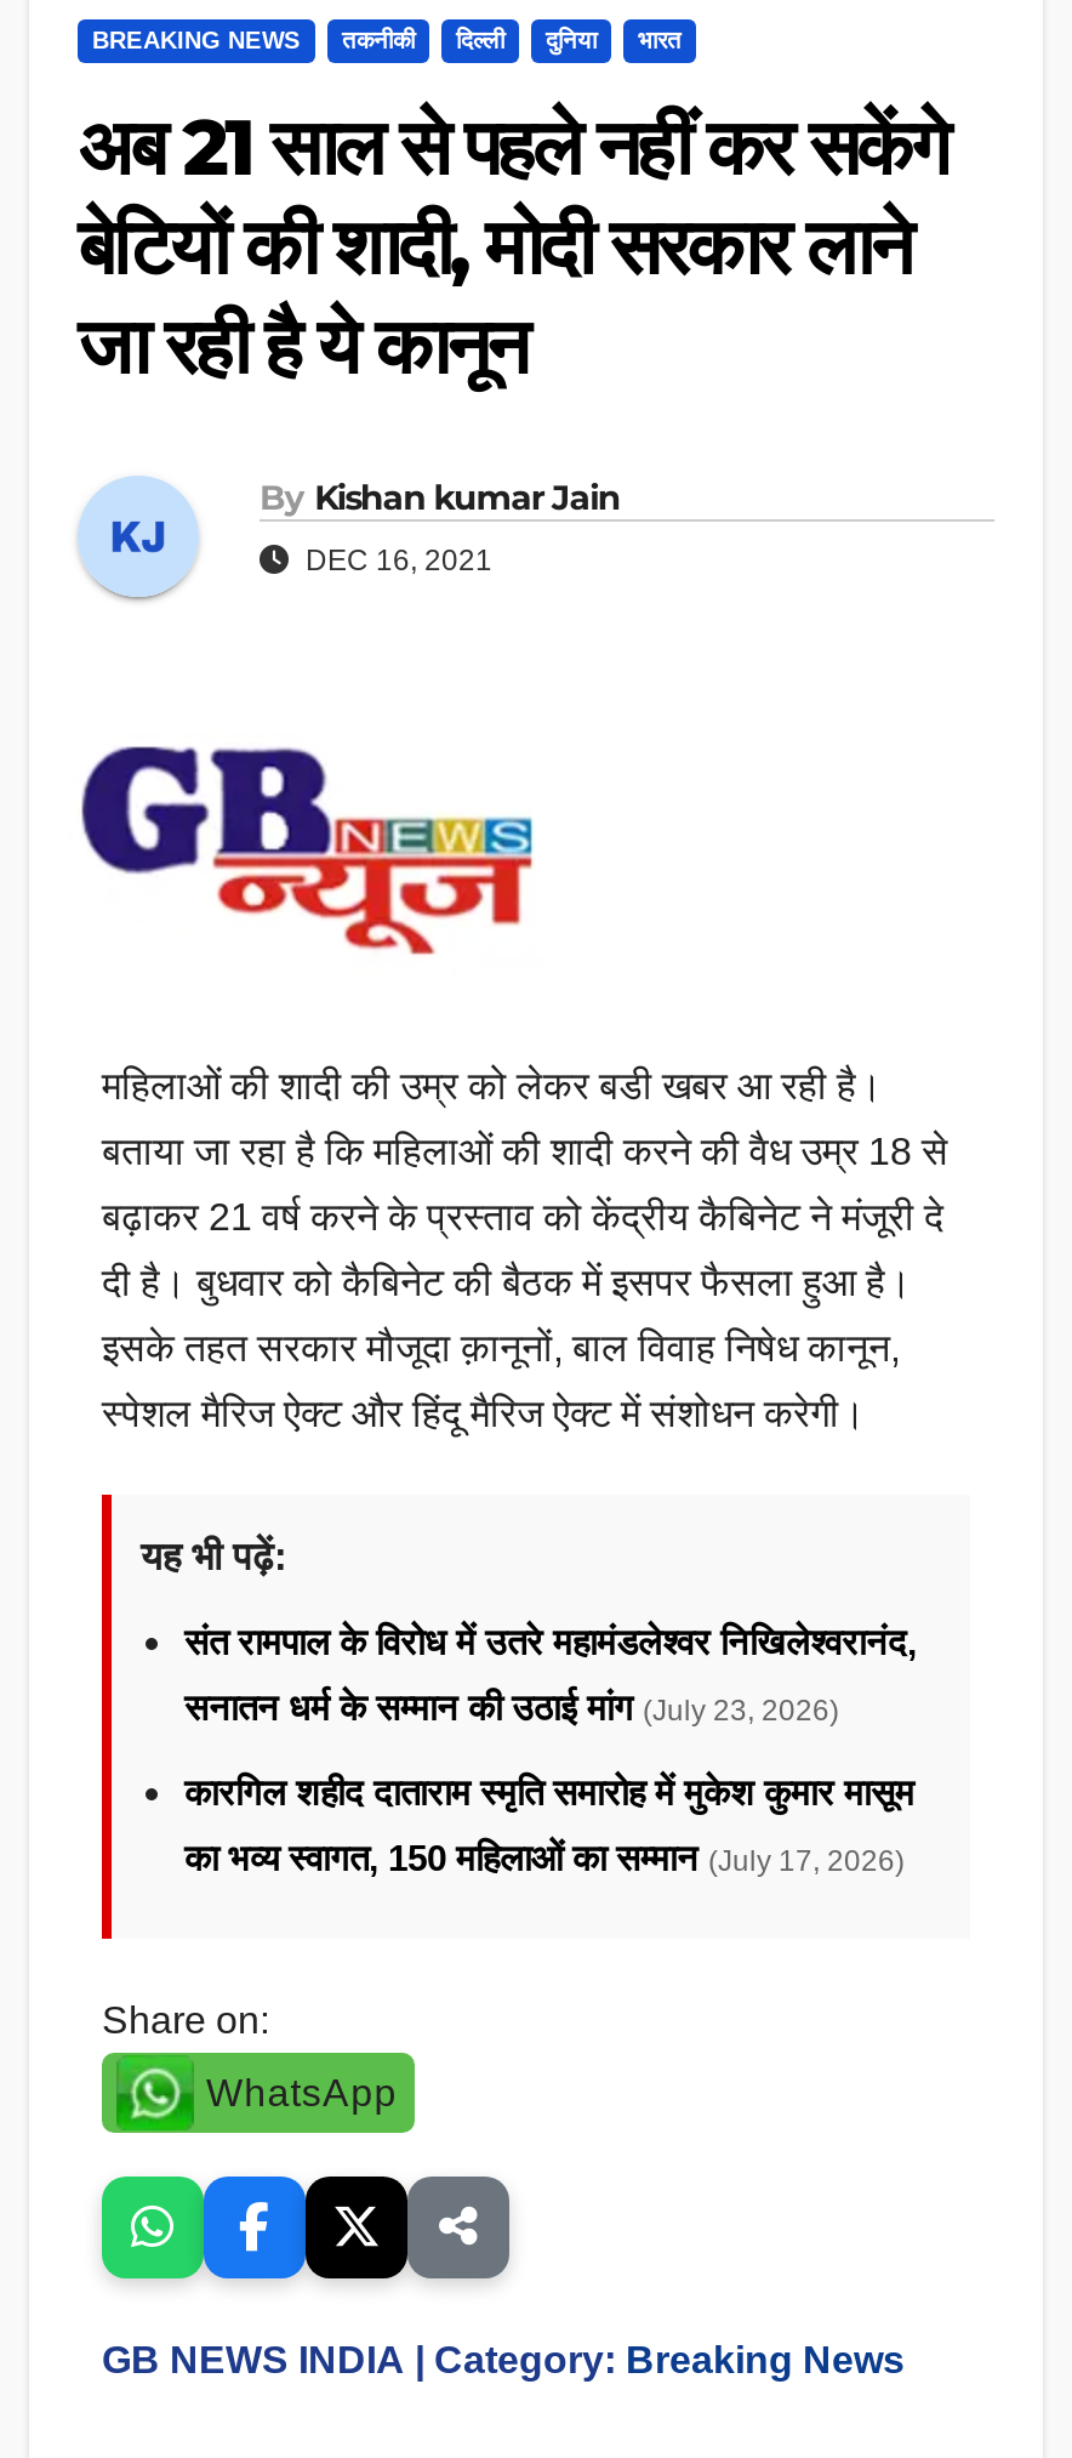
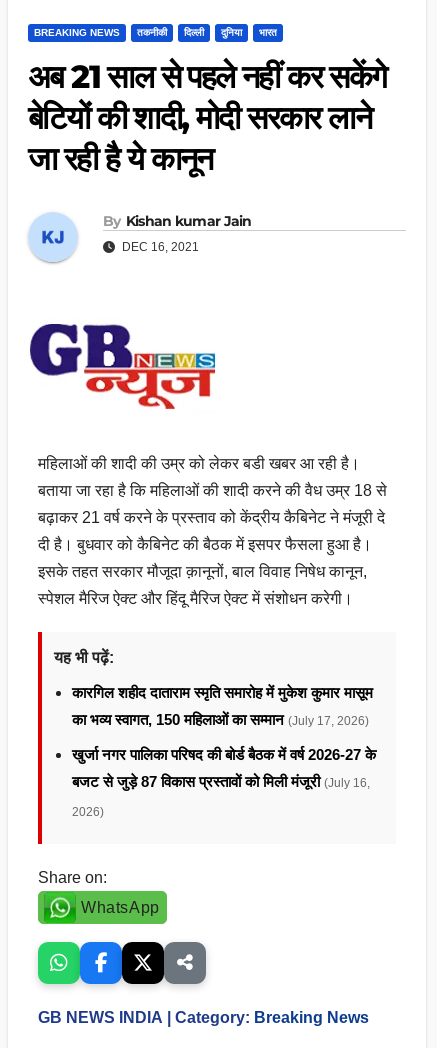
- संत रामपाल के विरोध में उतरे महामंडलेश्वर निखिलेश्वरानंद,
- सनातन धर्म के सम्मान की उठाई मांग (July 23, 2026)

moved up: कारगिल शहीद दाताराम स्मृति समारोह में मुकेश कुमार मासूम | का भव्य स्वागत, 150 महिलाओं का सम्मान (July 17, 2026)

+ खुर्जा नगर पालिका परिषद की बोर्ड बैठक में वर्ष 2026-27 के
+ बजट से जुड़े 87 विकास प्रस्तावों को मिली मंजूरी (July 16,
+ 2026)
